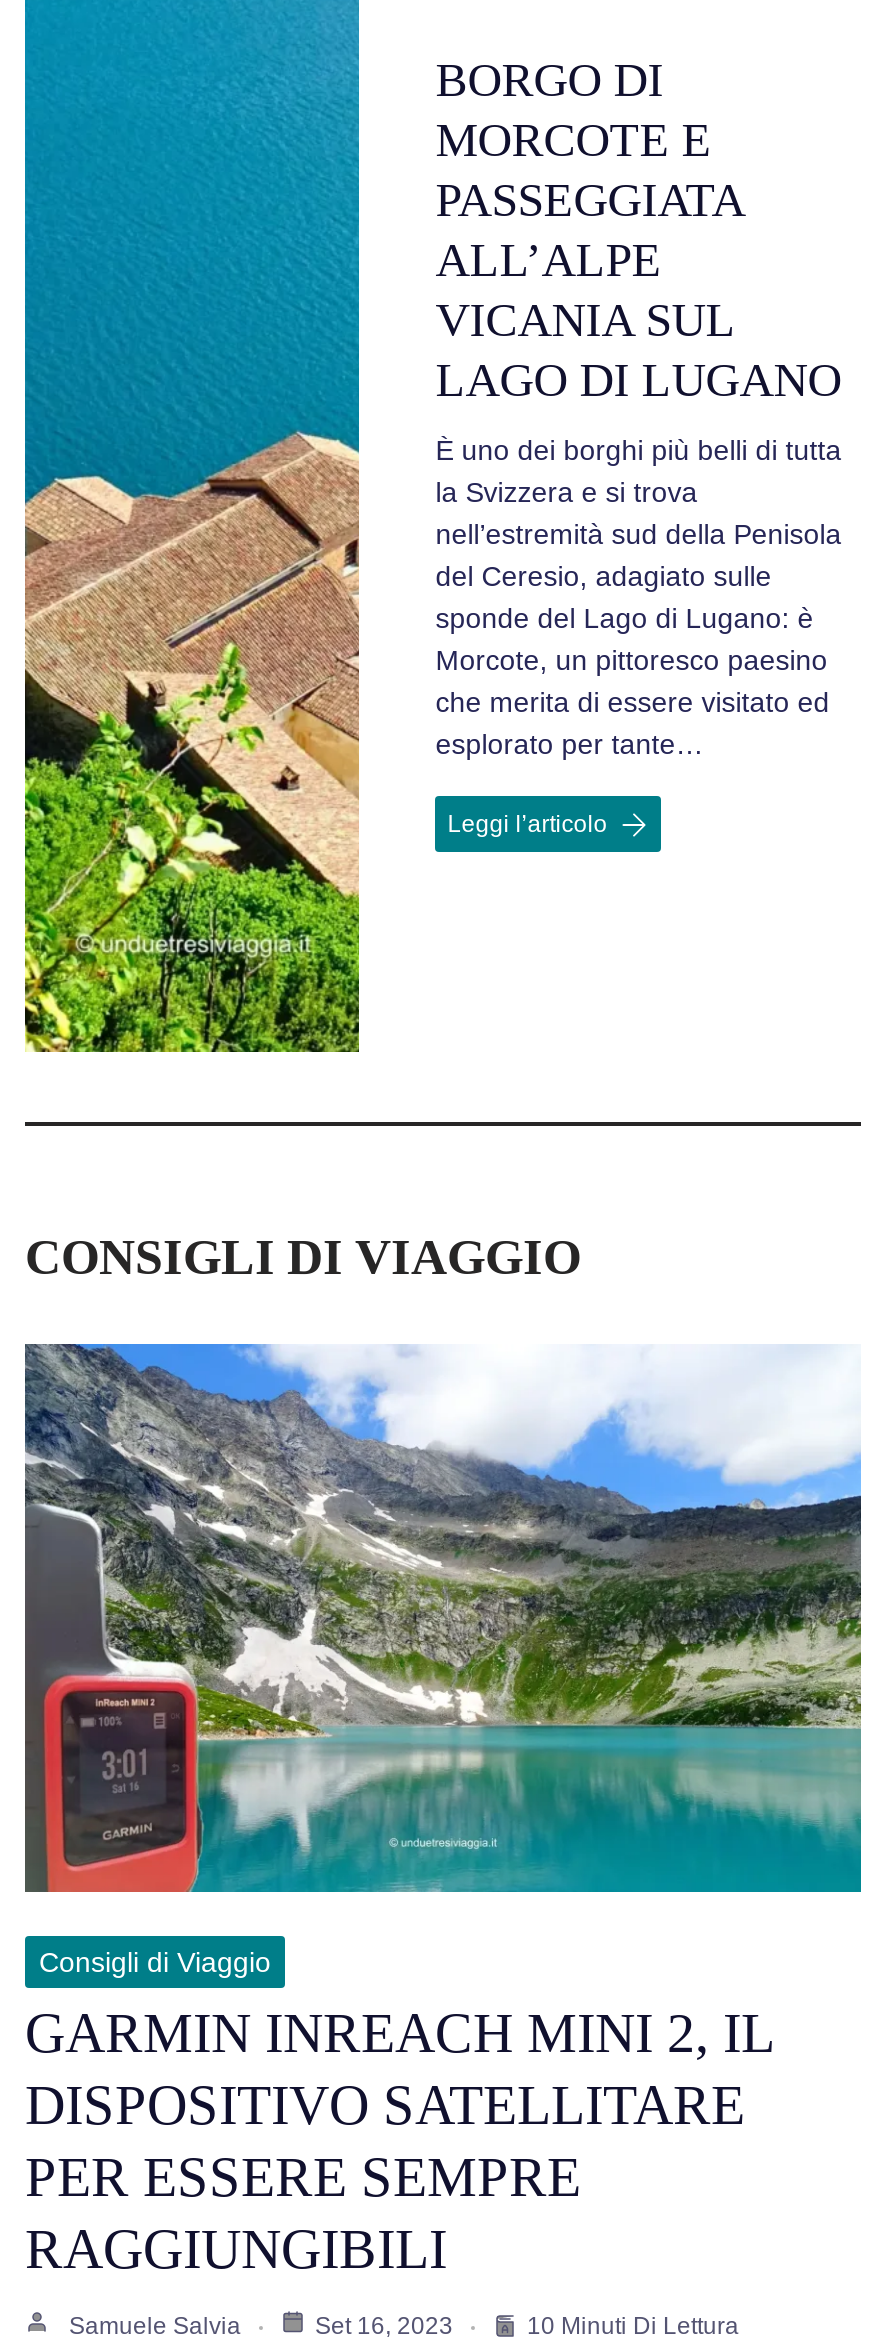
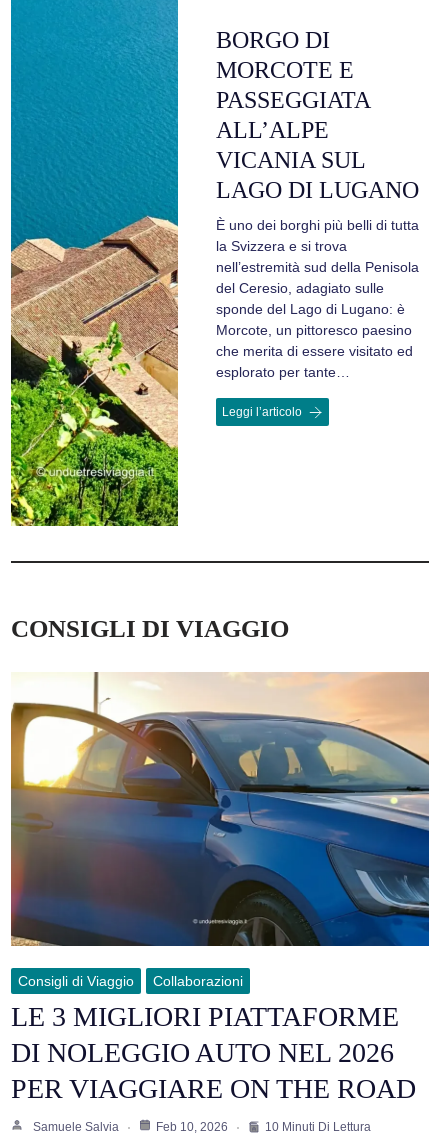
- [image]
+ [image]

- GARMIN INREACH MINI 2, IL
- DISPOSITIVO SATELLITARE
- PER ESSERE SEMPRE
- RAGGIUNGIBILI
+ Collaborazioni
+ LE 3 MIGLIORI PIATTAFORME
+ DI NOLEGGIO AUTO NEL 2026
+ PER VIAGGIARE ON THE ROAD

- Set 16, 2023
+ Feb 10, 2026
